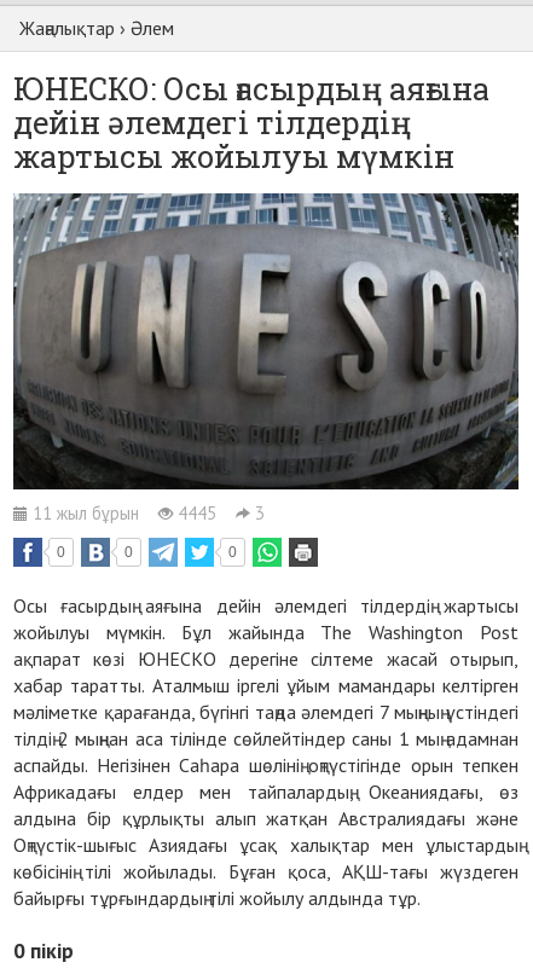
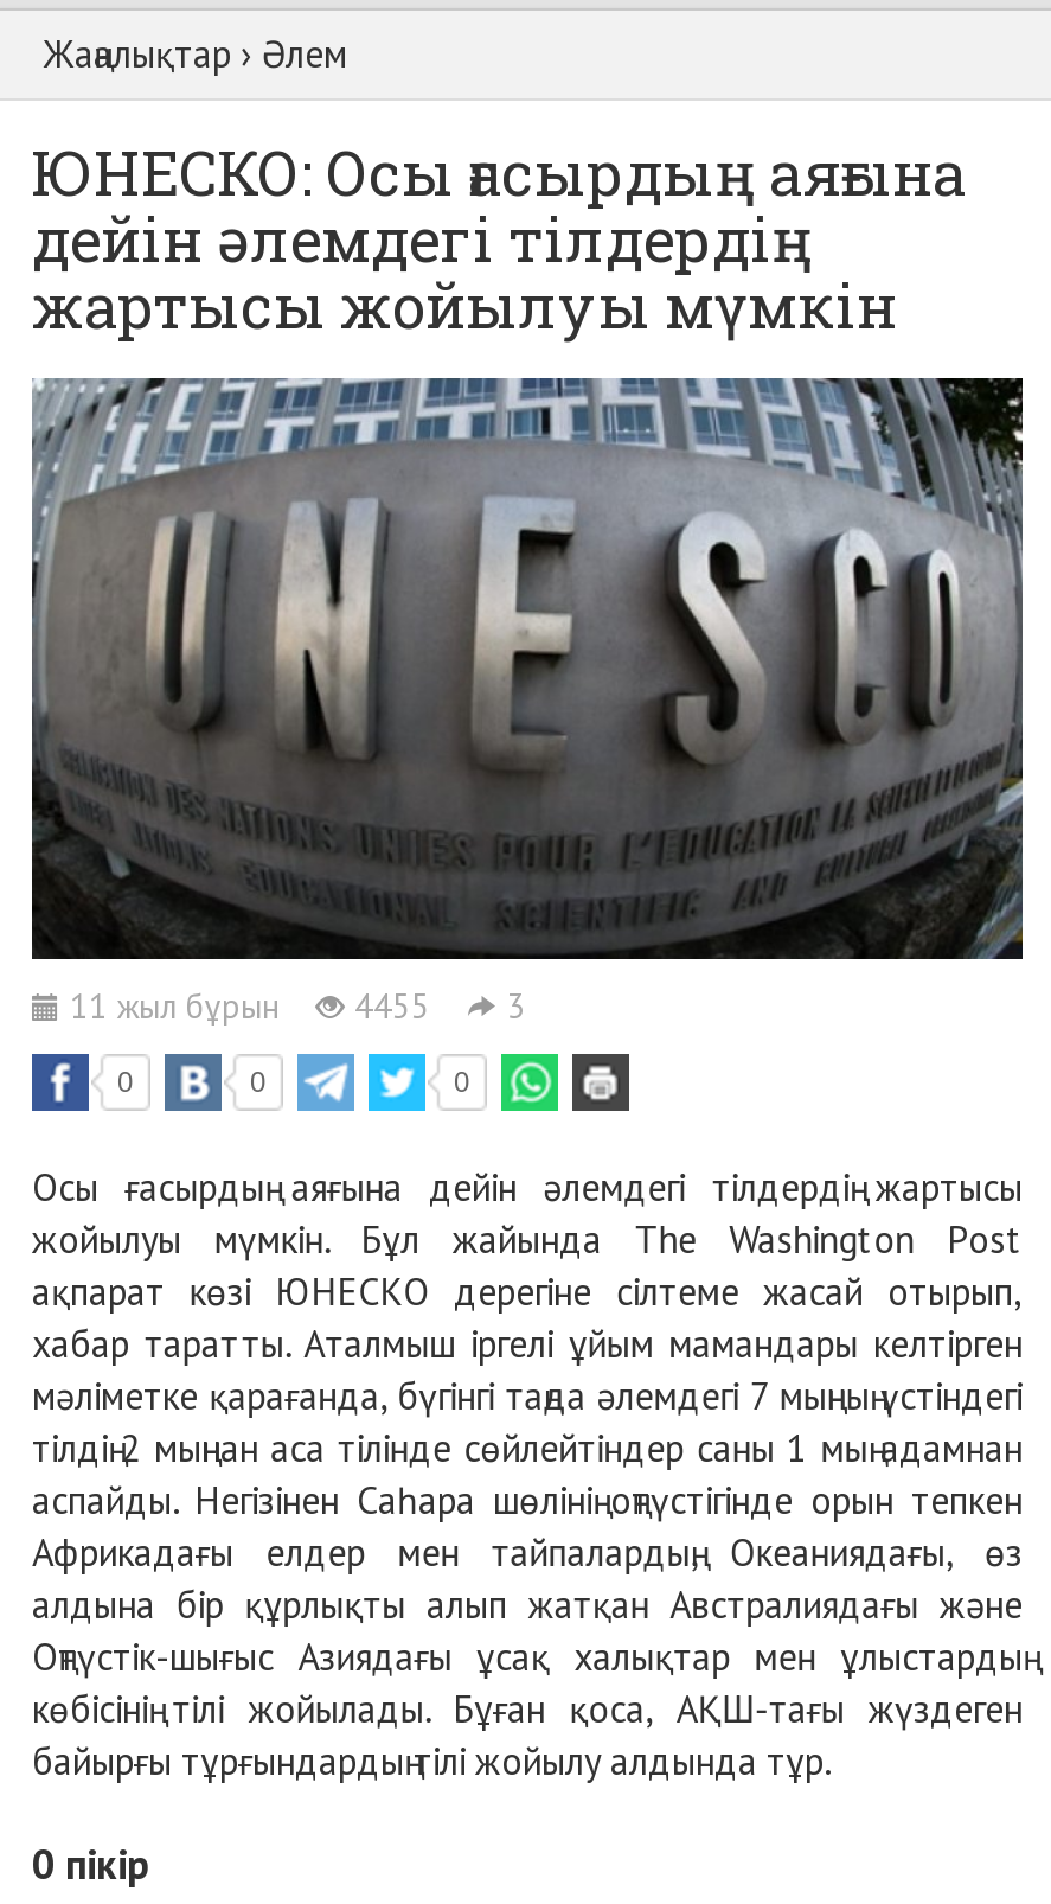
- 11 жыл бұрын 4445 3
+ 11 жыл бұрын 4455 3
